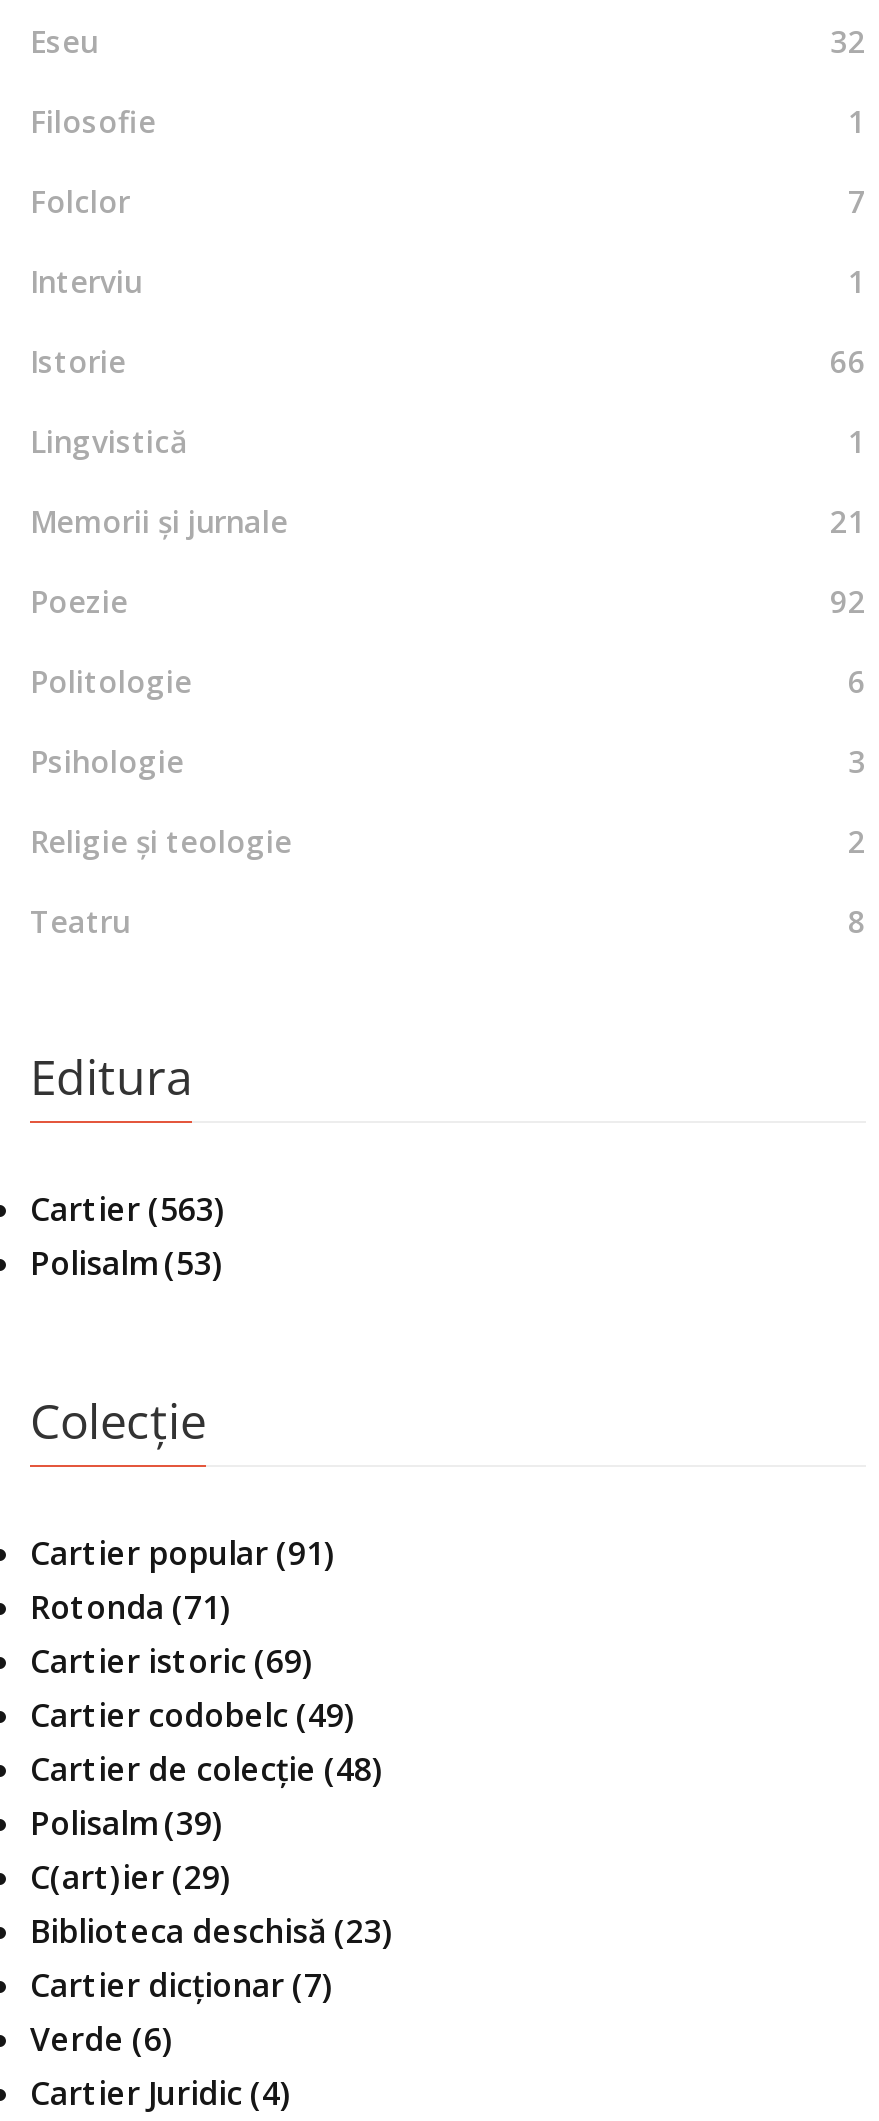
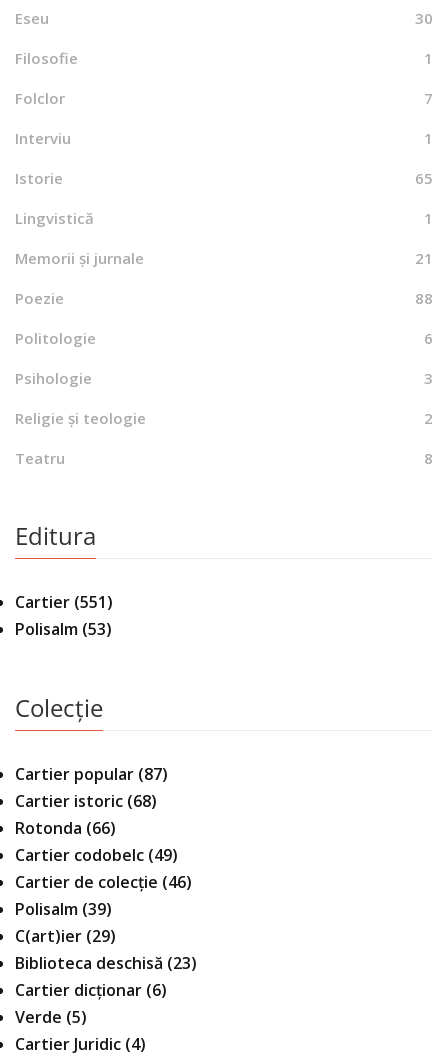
- 32
+ 30

- 66
+ 65

- 92
+ 88

- Cartier (563)
+ Cartier (551)

- Cartier popular (91)
- Rotonda (71)
- Cartier istoric (69)
+ Cartier popular (87)
+ Cartier istoric (68)
+ Rotonda (66)

- Cartier de colecție (48)
+ Cartier de colecție (46)

- Cartier dicționar (7)
+ Cartier dicționar (6)

- Verde (6)
+ Verde (5)
